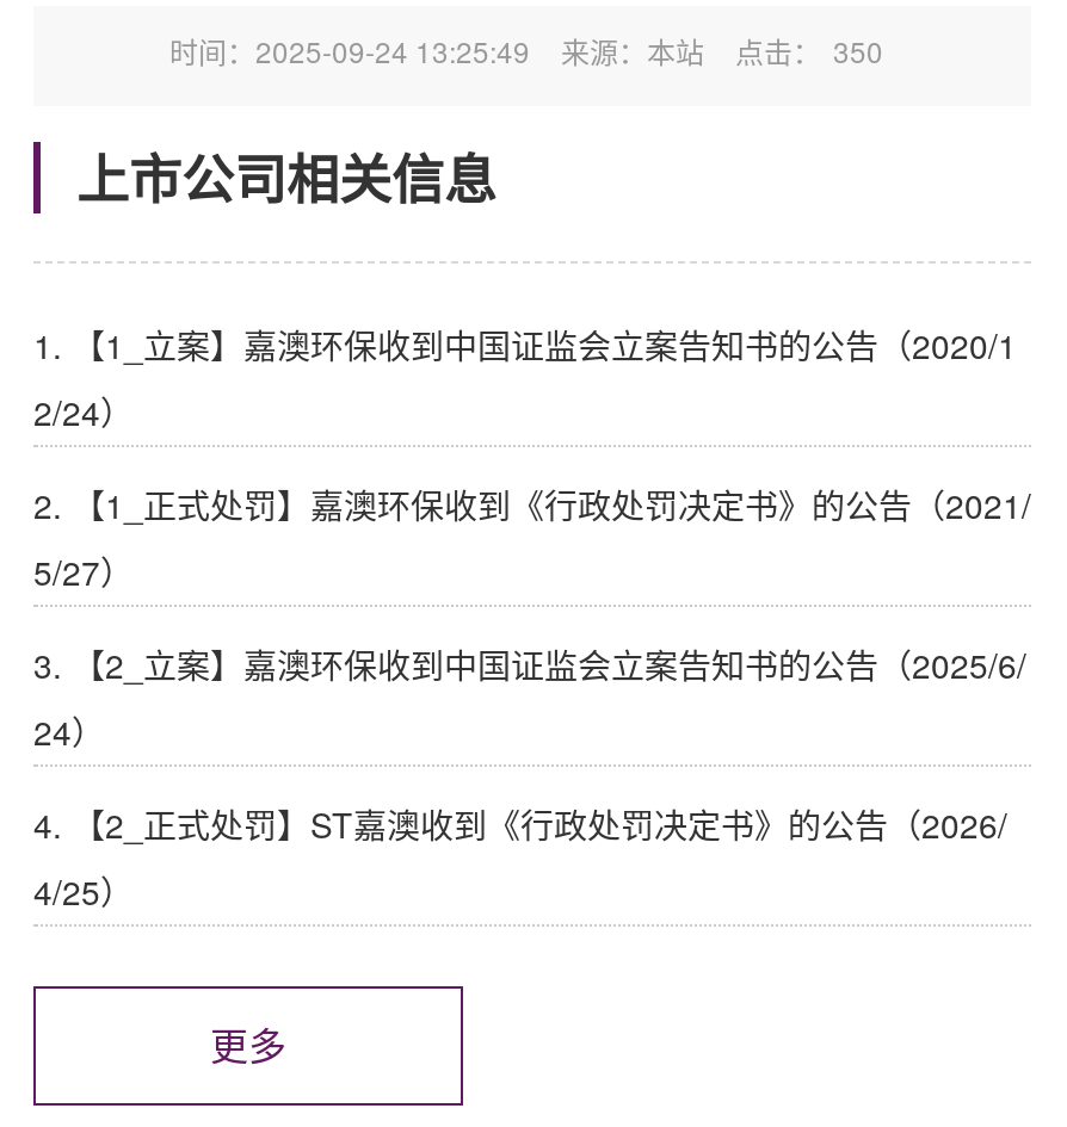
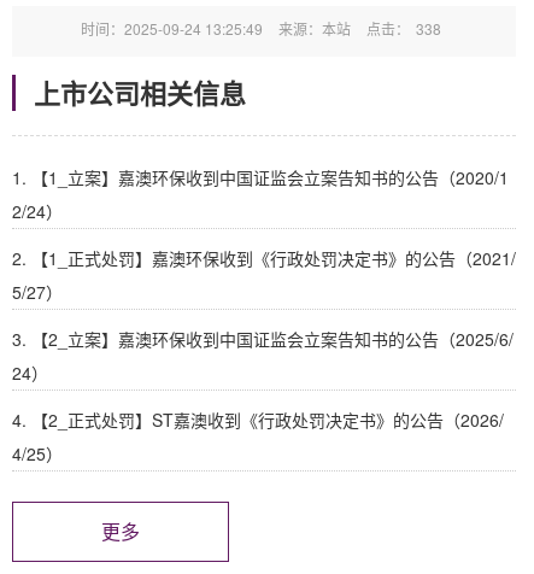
- 时间：2025-09-24 13:25:49 来源：本站 点击： 350
+ 时间：2025-09-24 13:25:49 来源：本站 点击： 338
